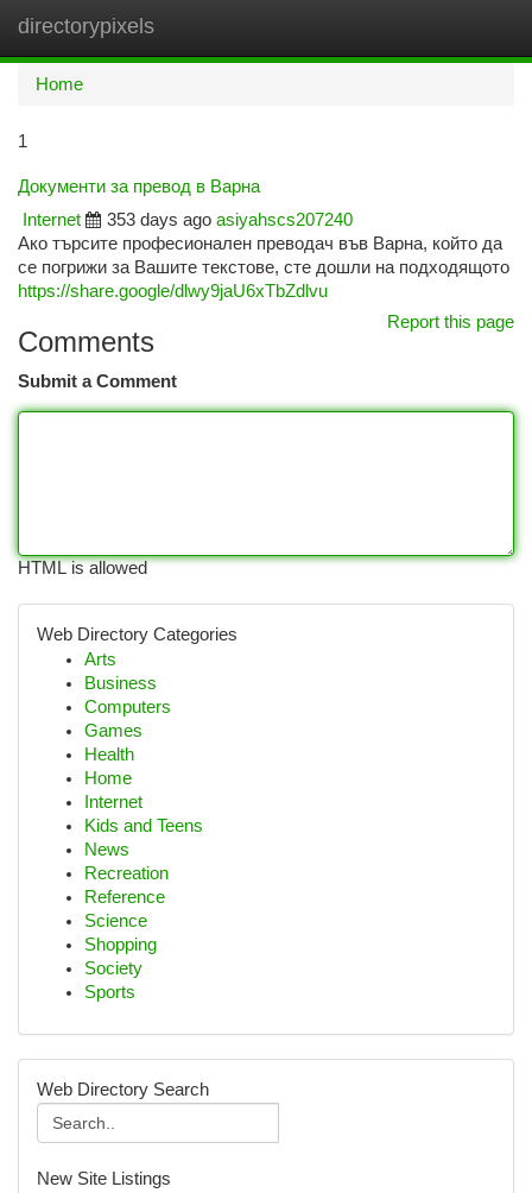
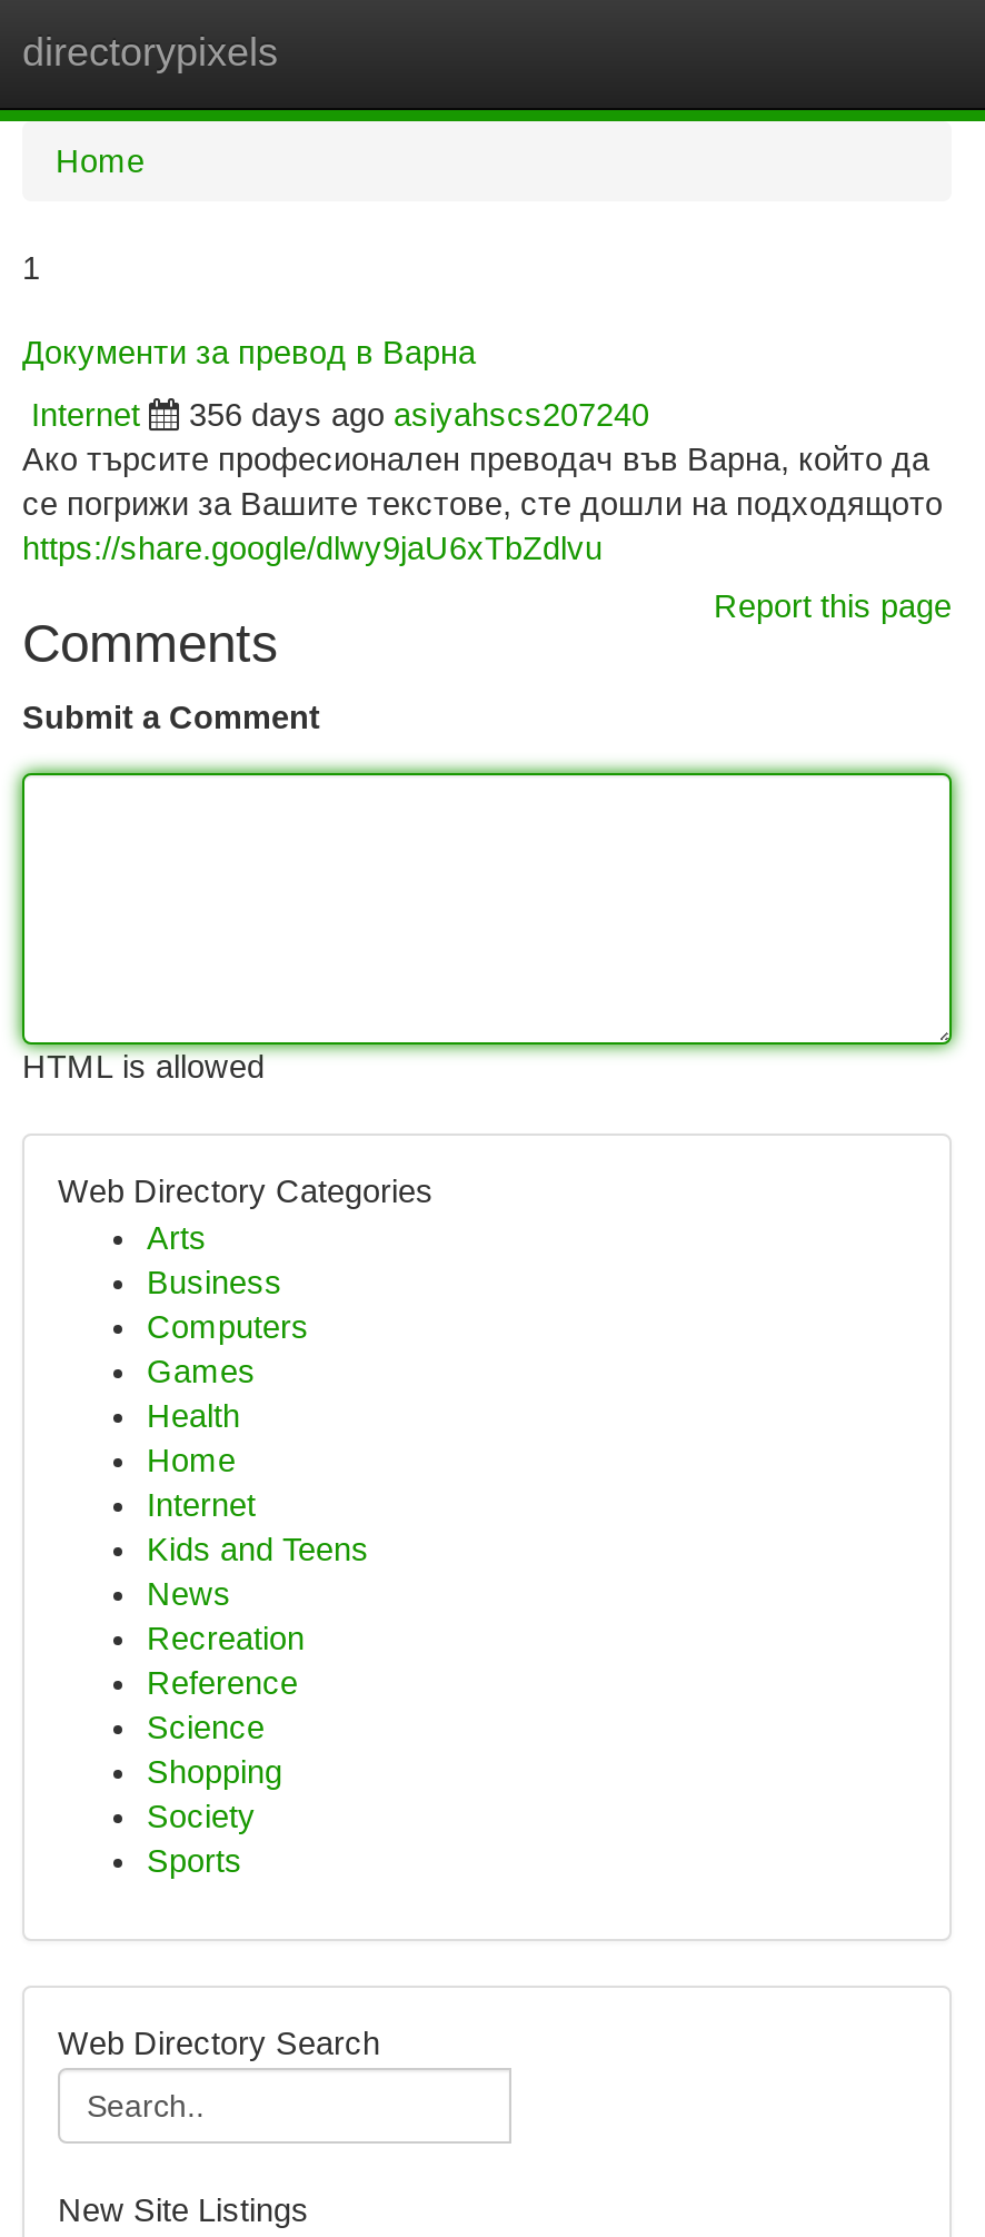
- 353 days ago asiyahscs207240
+ 356 days ago asiyahscs207240
